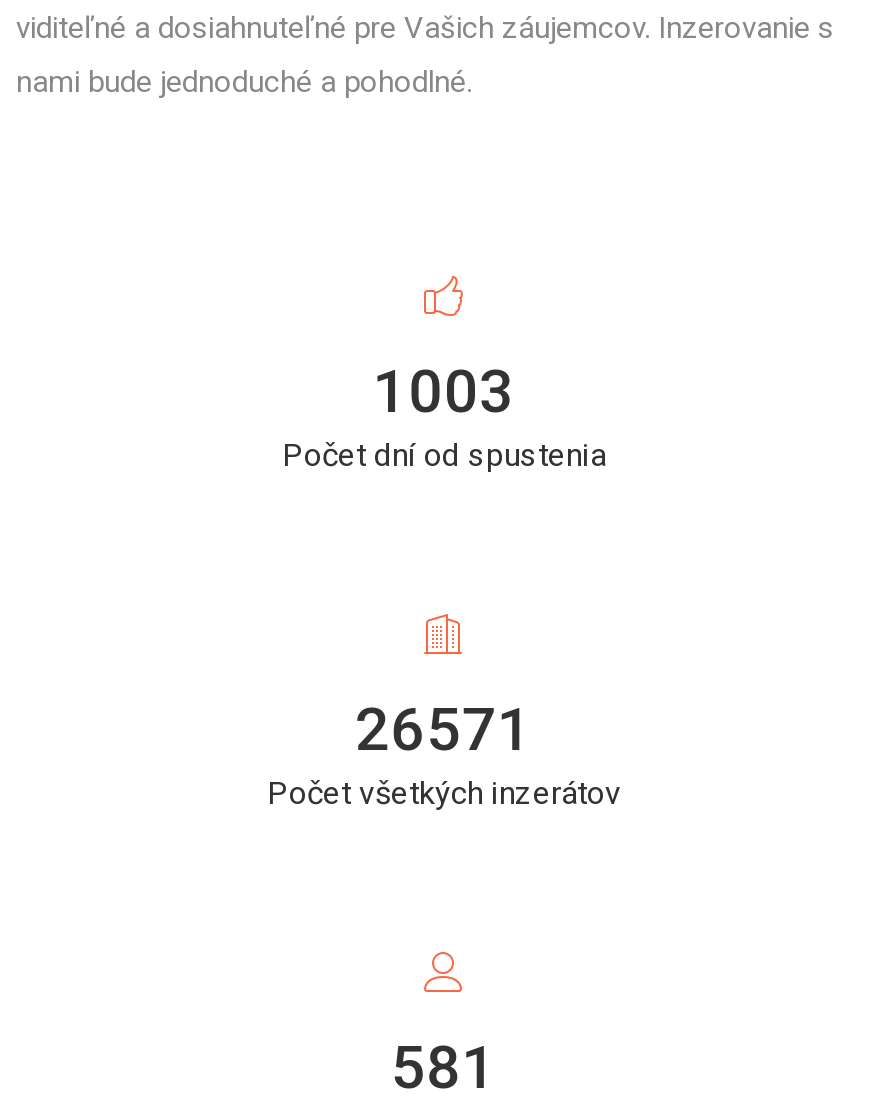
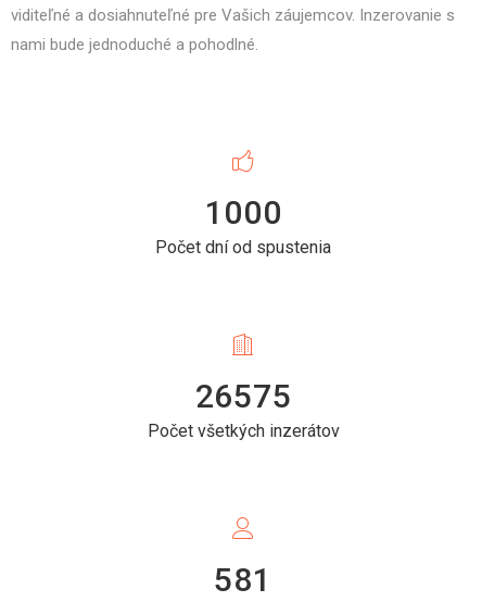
- 1003
+ 1000

- 26571
+ 26575
